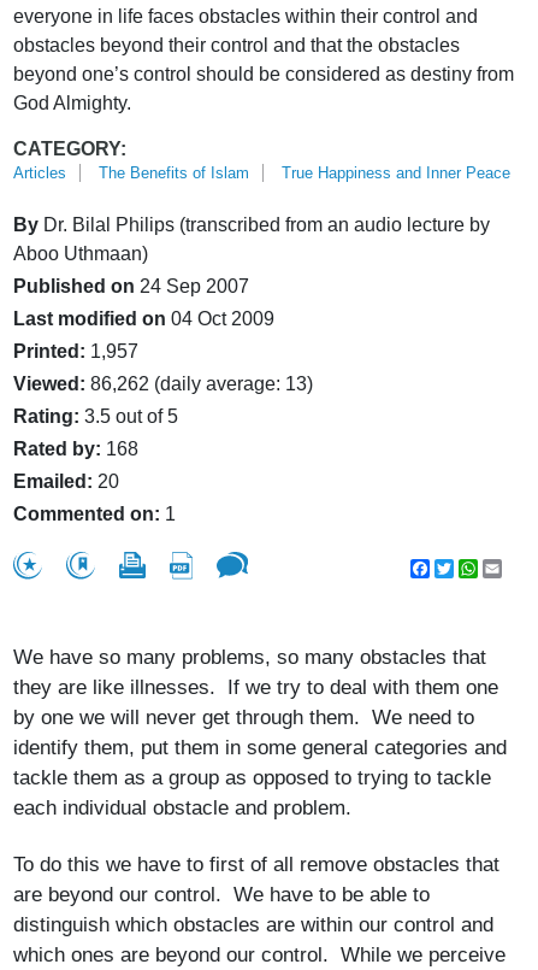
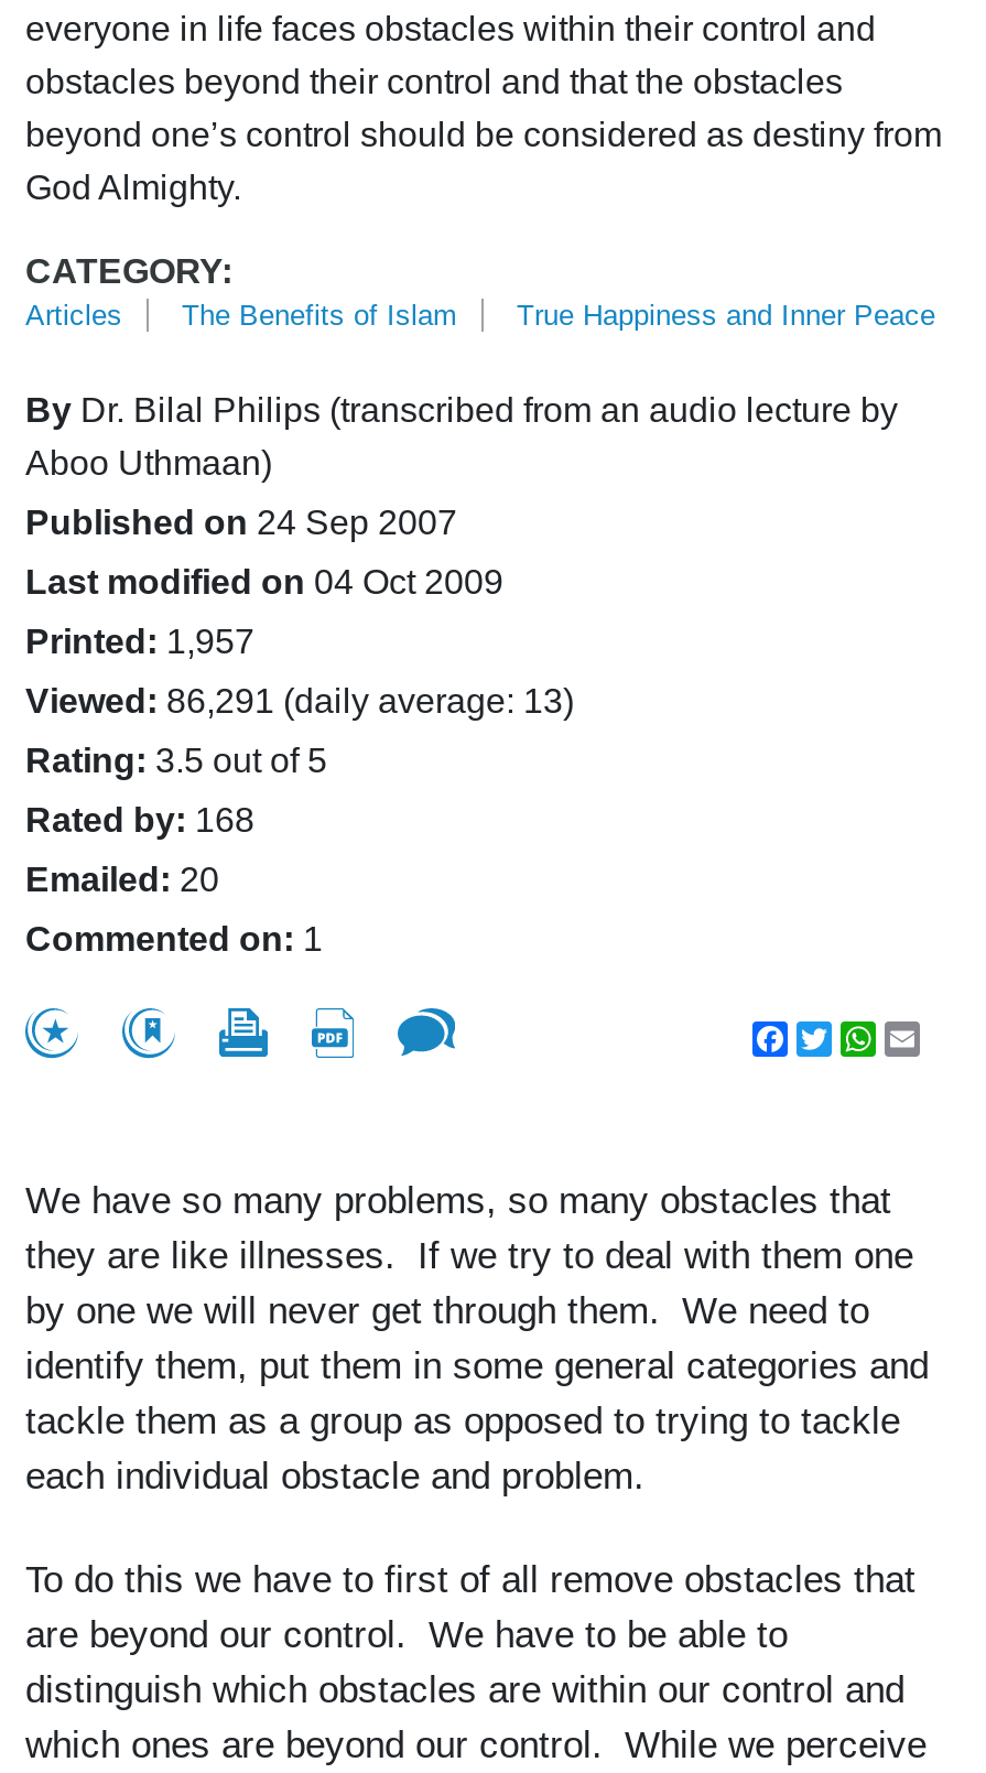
- Viewed: 86,262 (daily average: 13)
+ Viewed: 86,291 (daily average: 13)
